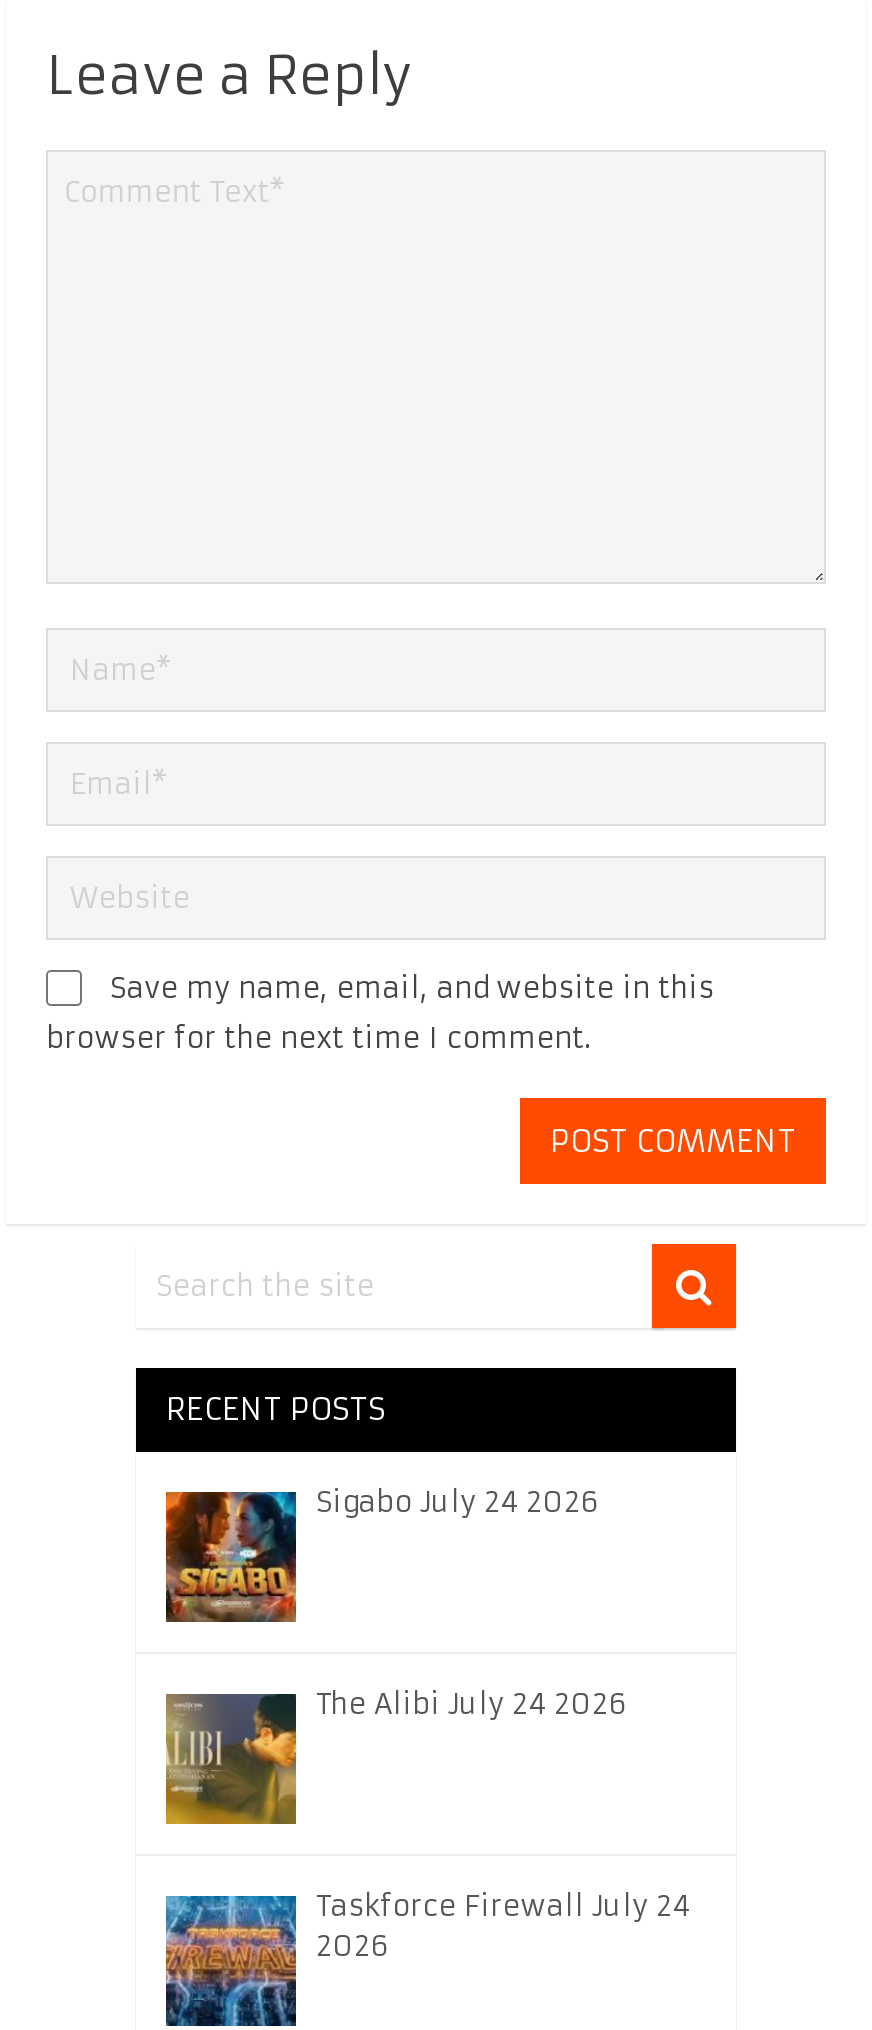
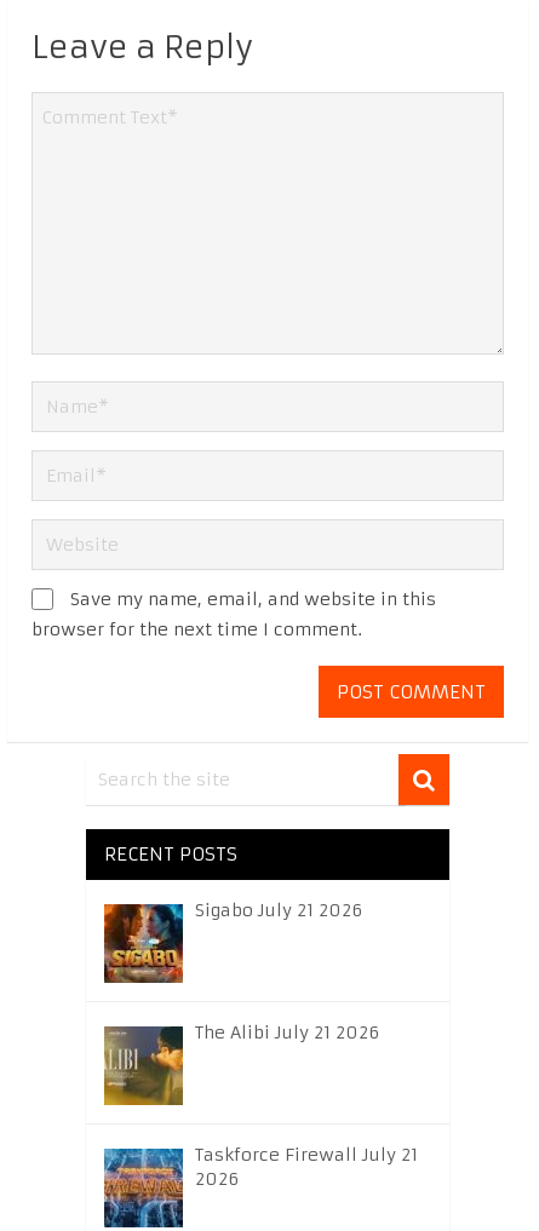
- Sigabo July 24 2026
+ Sigabo July 21 2026

- The Alibi July 24 2026
+ The Alibi July 21 2026

- Taskforce Firewall July 24
+ Taskforce Firewall July 21
